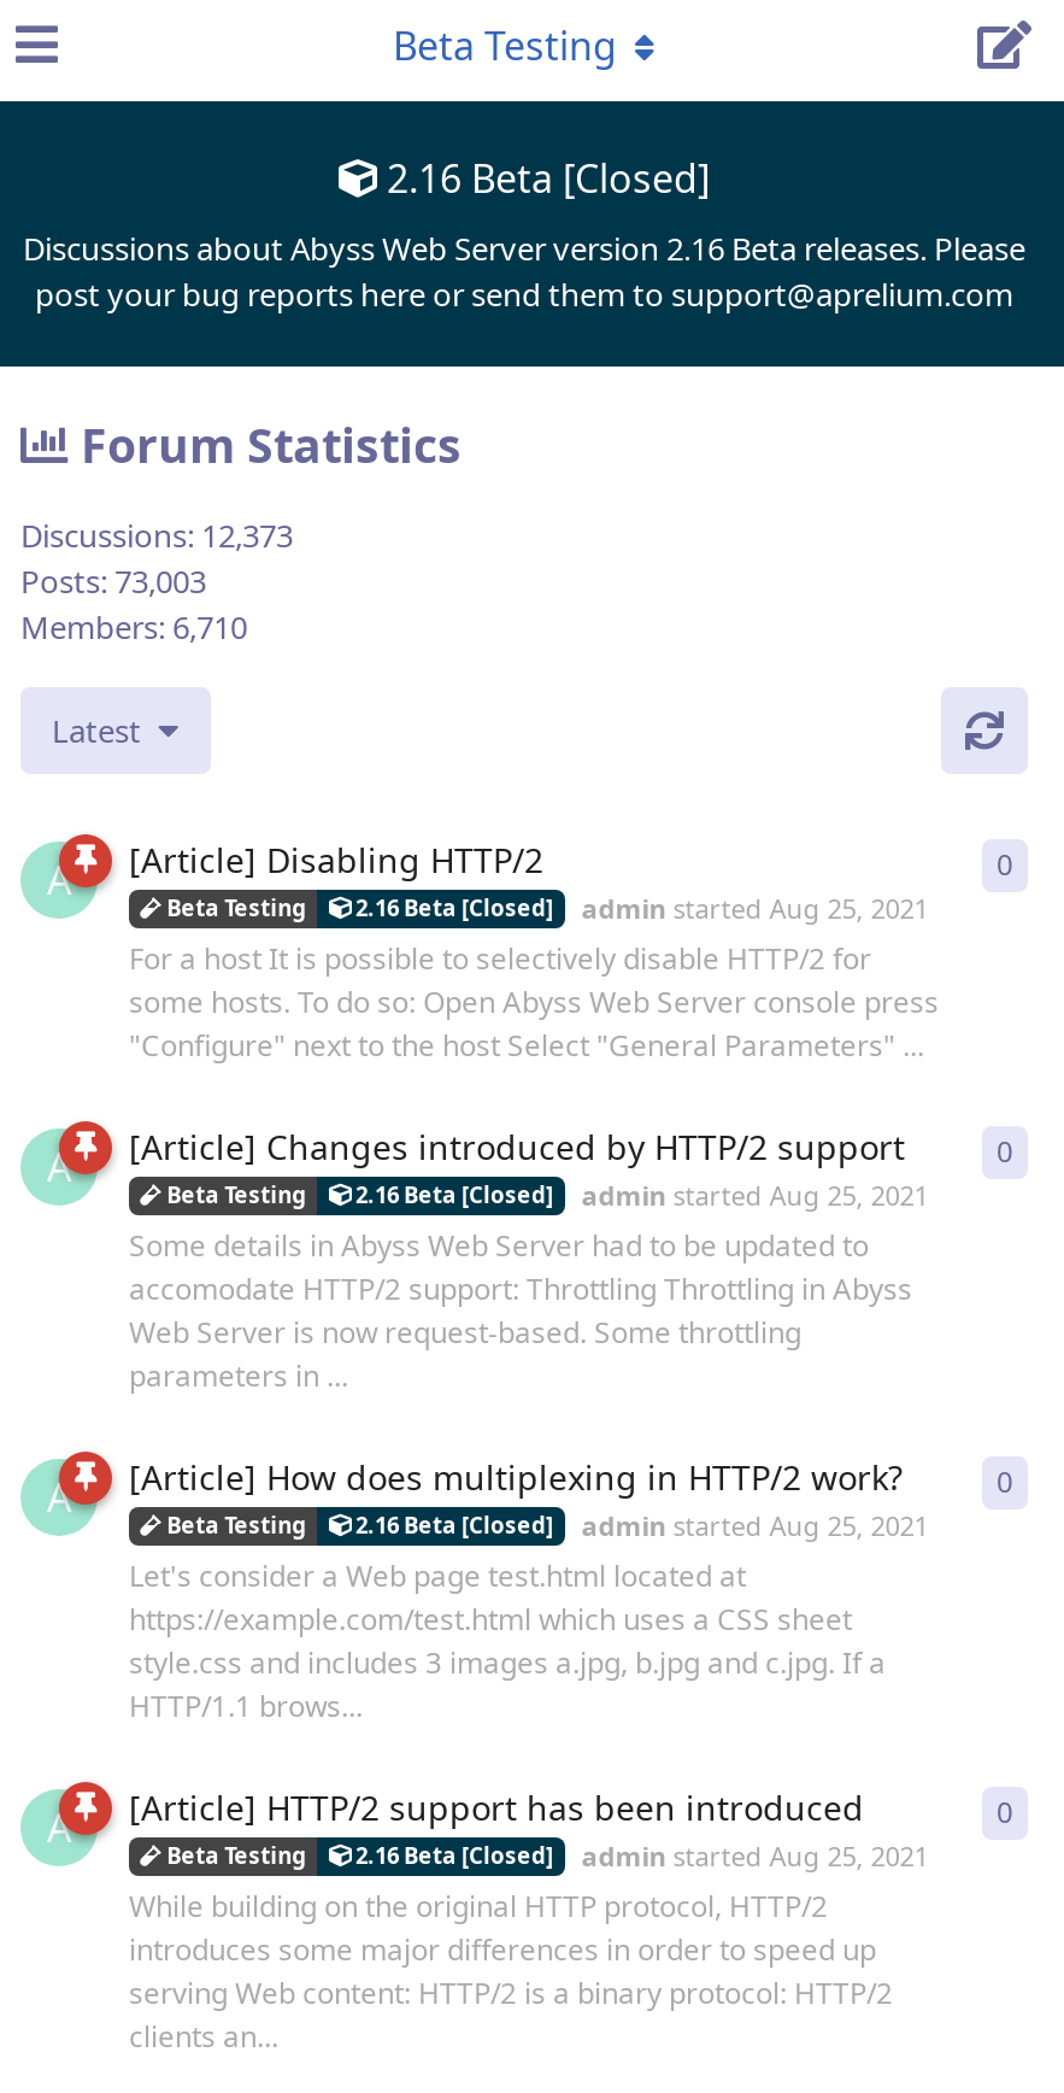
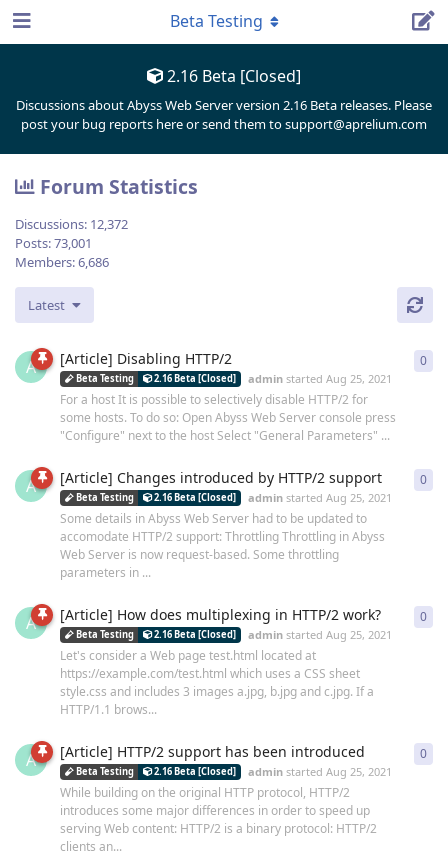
- Discussions: 12,373
+ Discussions: 12,372

- Posts: 73,003
+ Posts: 73,001

- Members: 6,710
+ Members: 6,686
